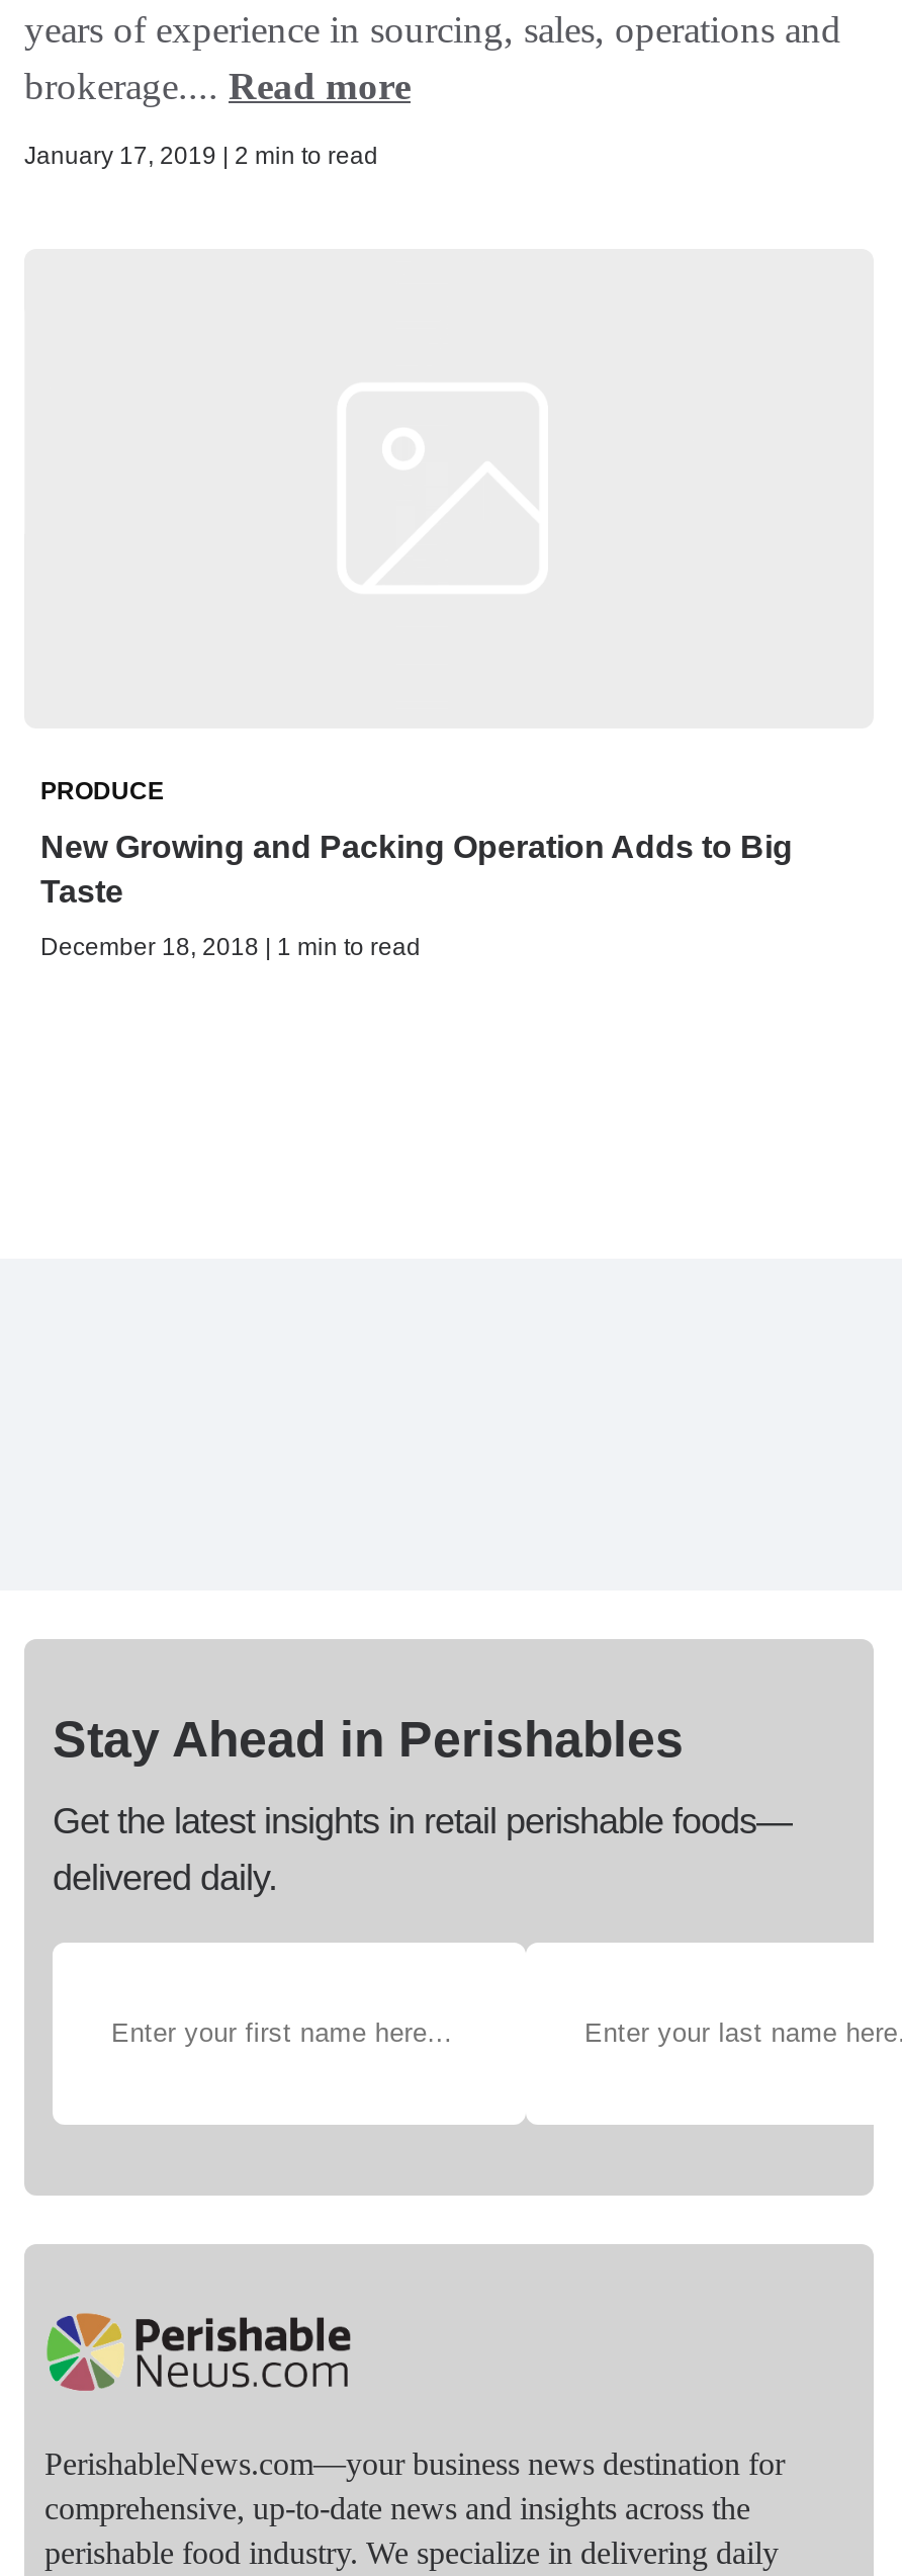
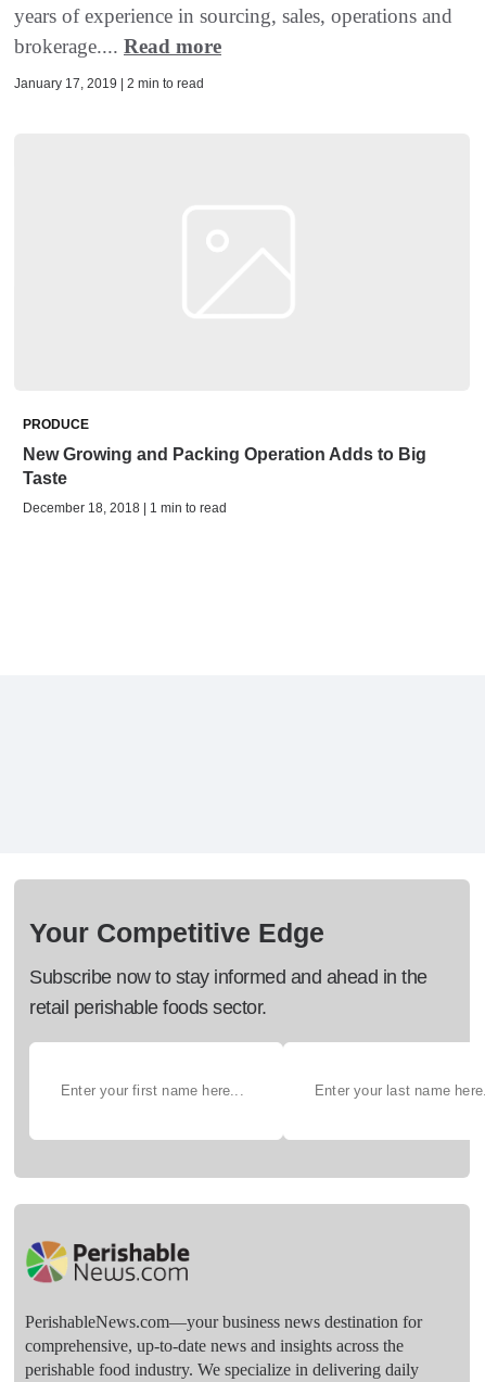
- Stay Ahead in Perishables
+ Your Competitive Edge

- Get the latest insights in retail perishable foods—
- delivered daily.
+ Subscribe now to stay informed and ahead in the
+ retail perishable foods sector.
